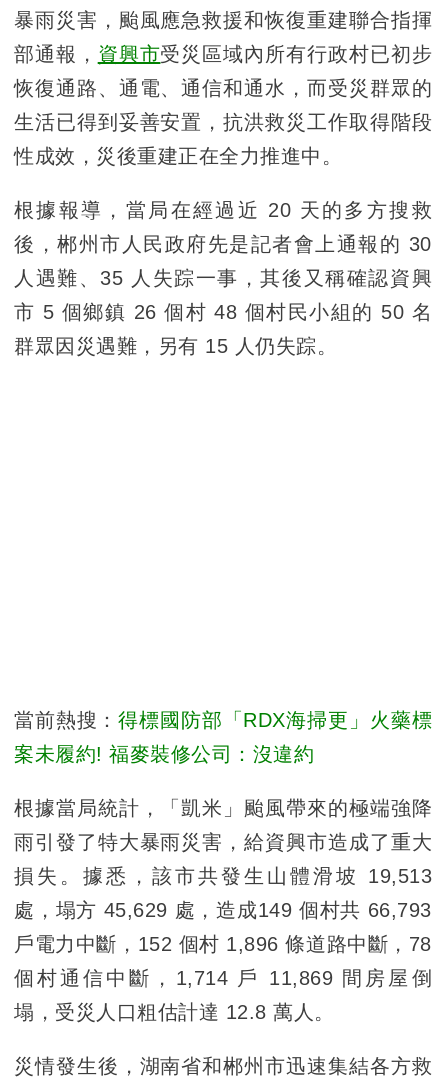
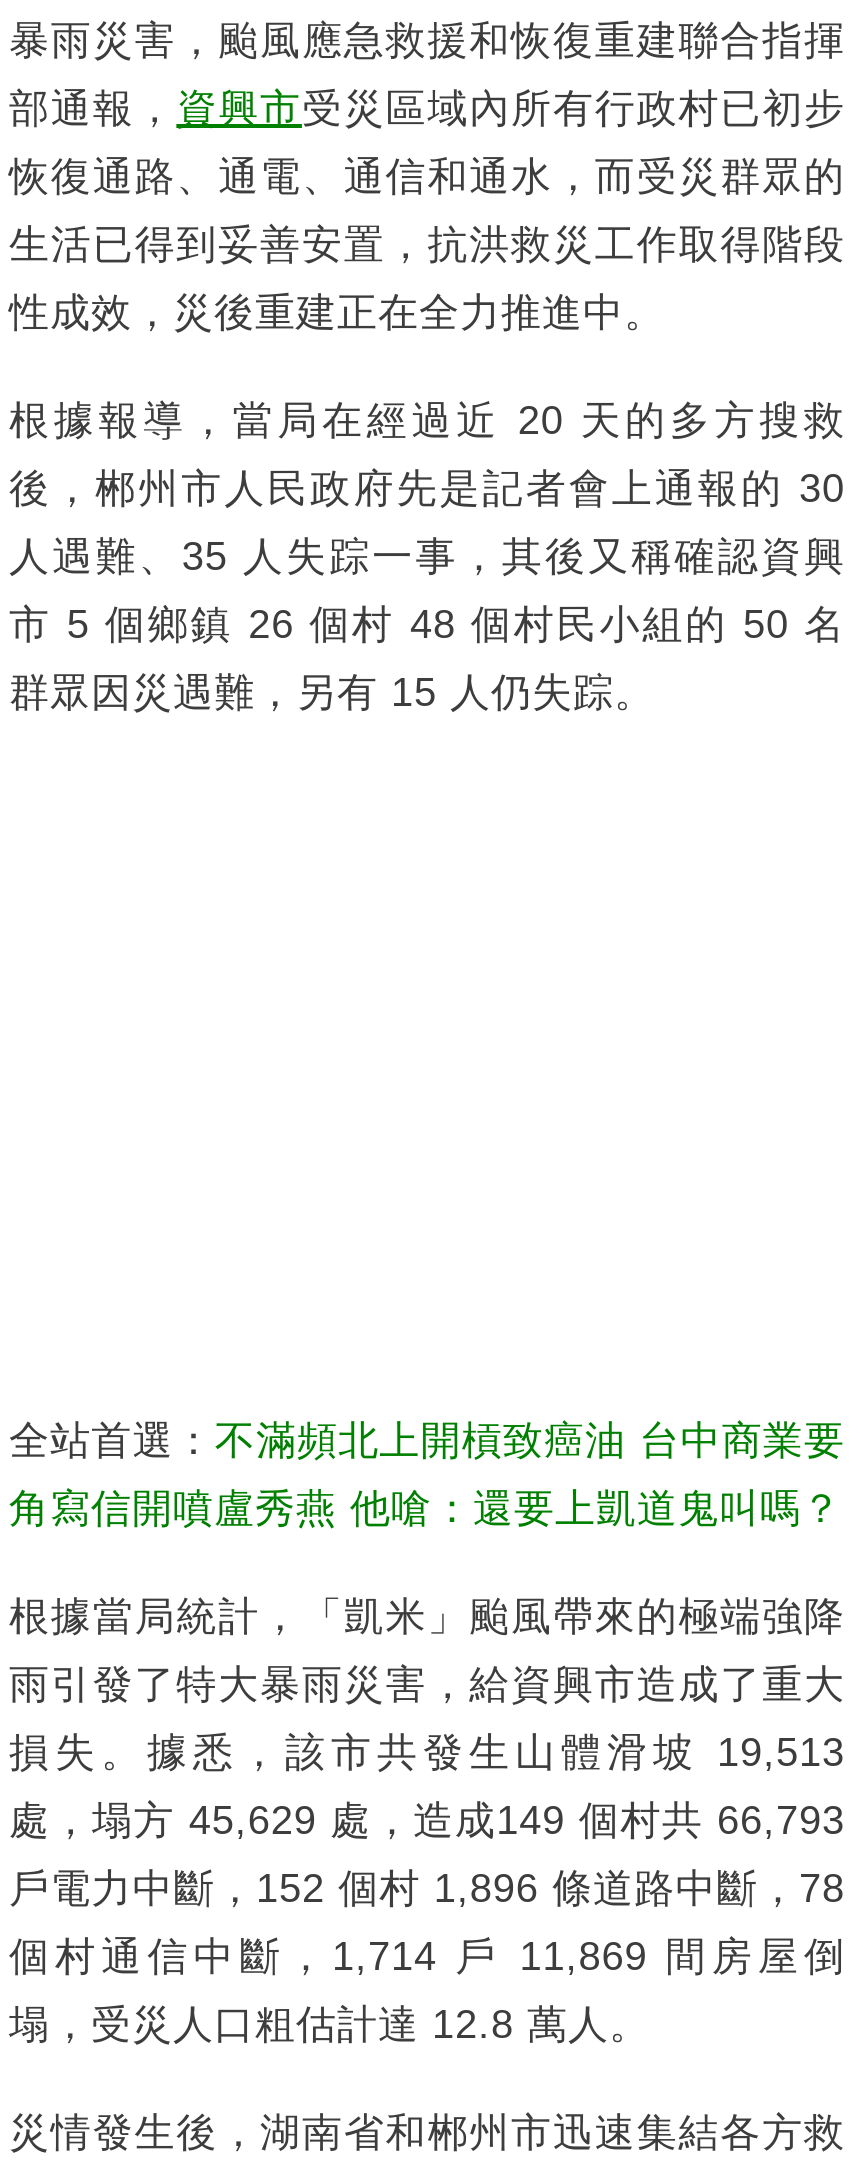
- 當前熱搜：得標國防部「RDX海掃更」火藥標
+ 全站首選：不滿頻北上開槓致癌油 台中商業要

- 案未履約! 福麥裝修公司：沒違約
+ 角寫信開噴盧秀燕 他嗆：還要上凱道鬼叫嗎？
